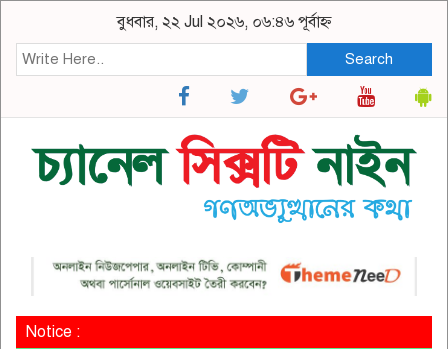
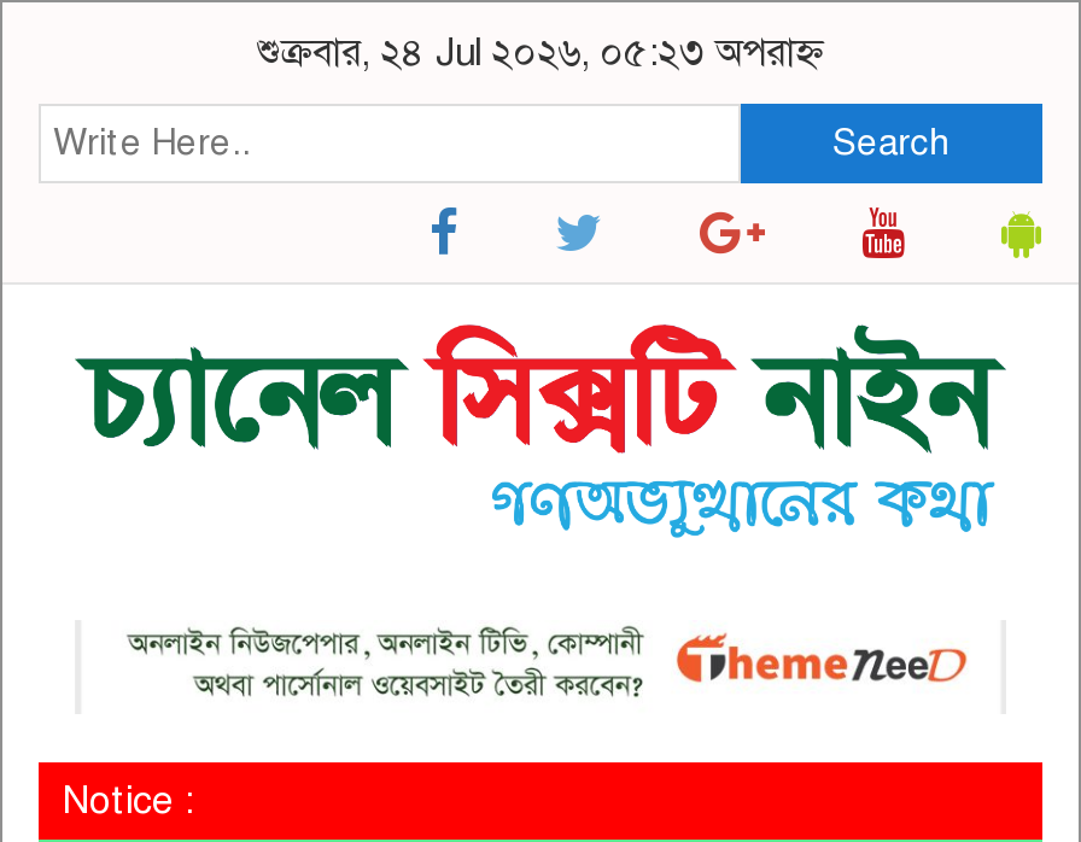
- বুধবার, ২২ Jul ২০২৬, ০৬:৪৬ পূর্বাহ্ন
+ শুক্রবার, ২৪ Jul ২০২৬, ০৫:২৩ অপরাহ্ন
